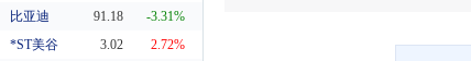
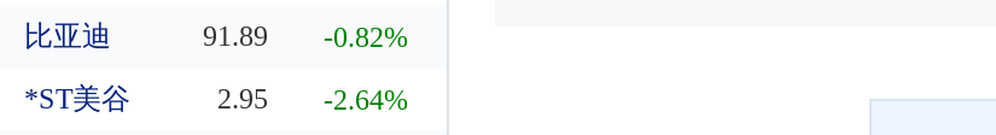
- 91.18
+ 91.89

- -3.31%
+ -0.82%

- 3.02
+ 2.95

- 2.72%
+ -2.64%
